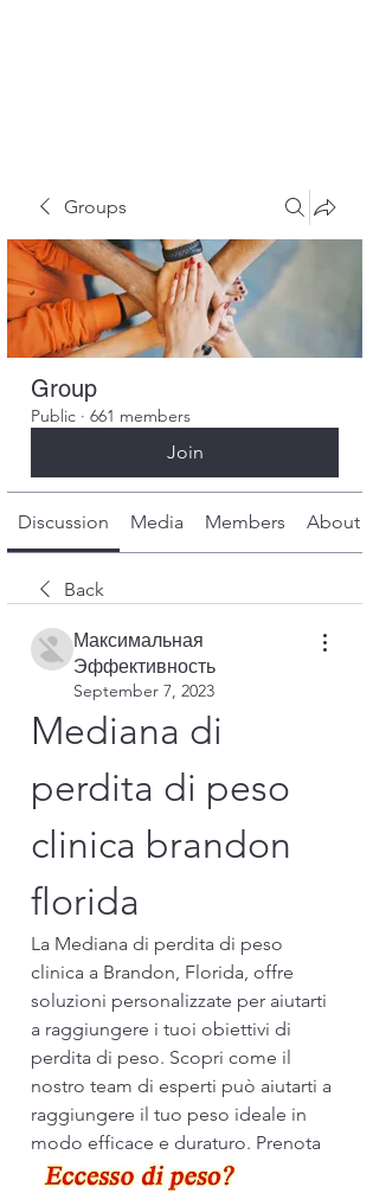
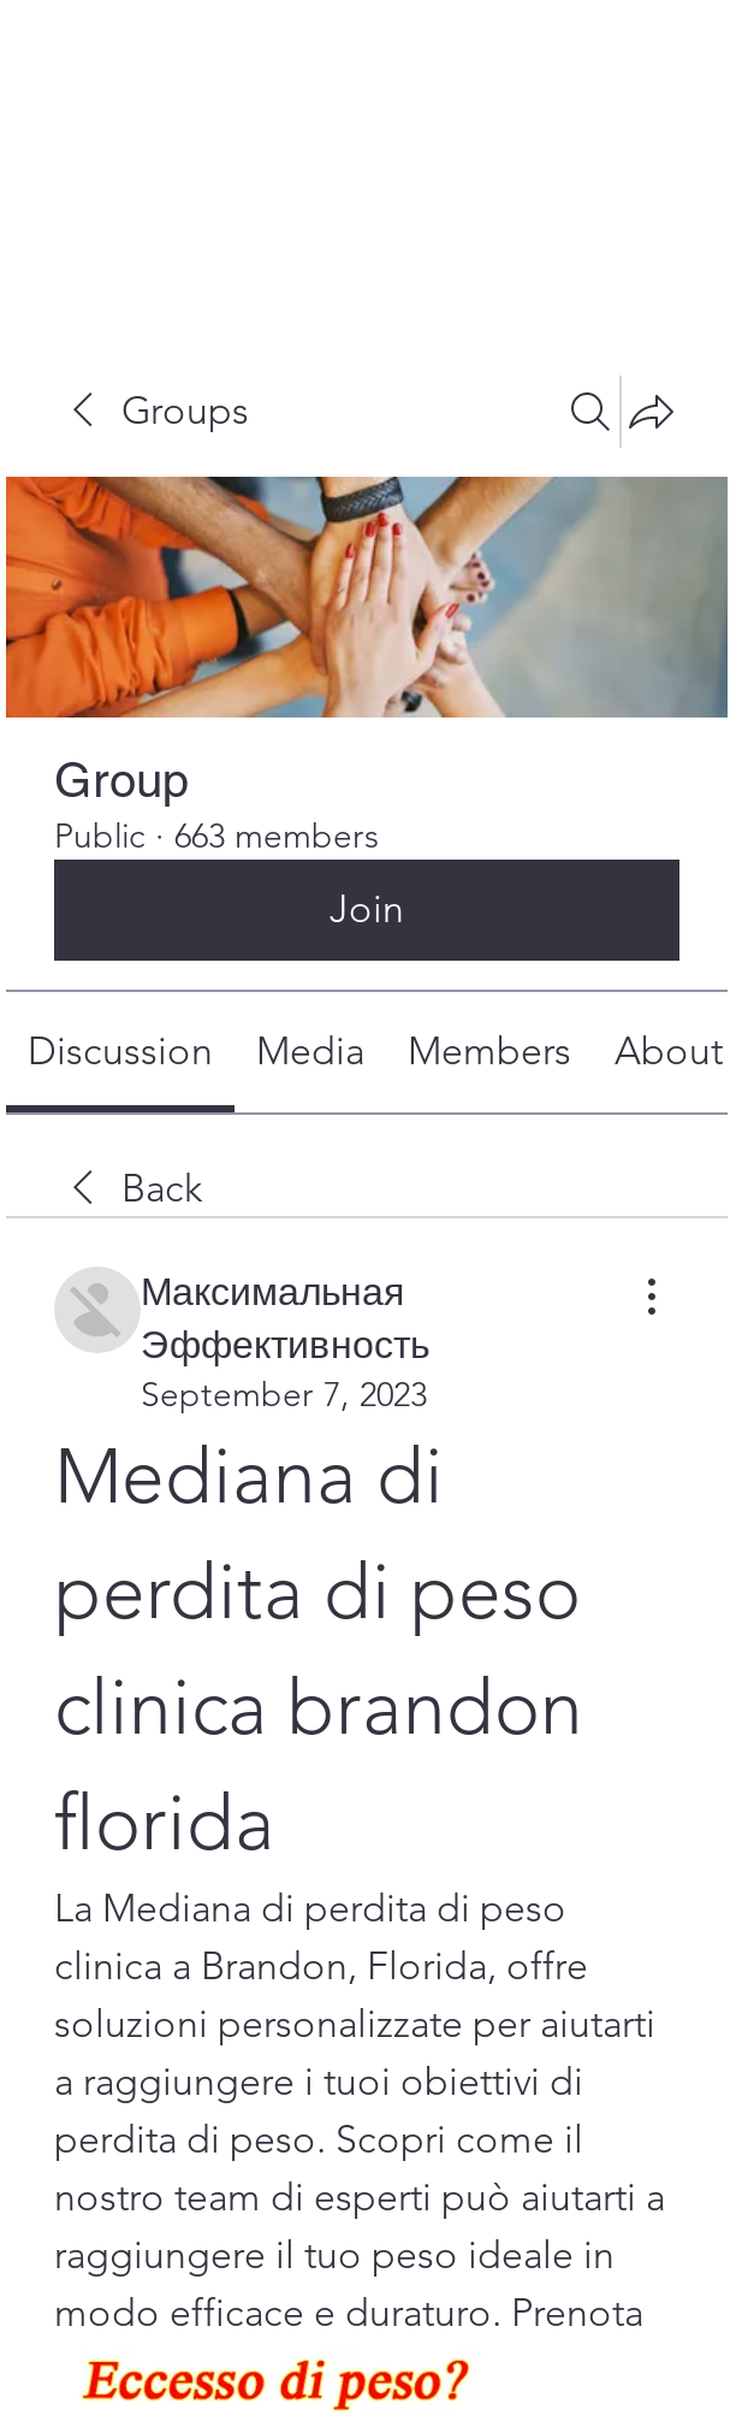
- Public · 661 members
+ Public · 663 members
